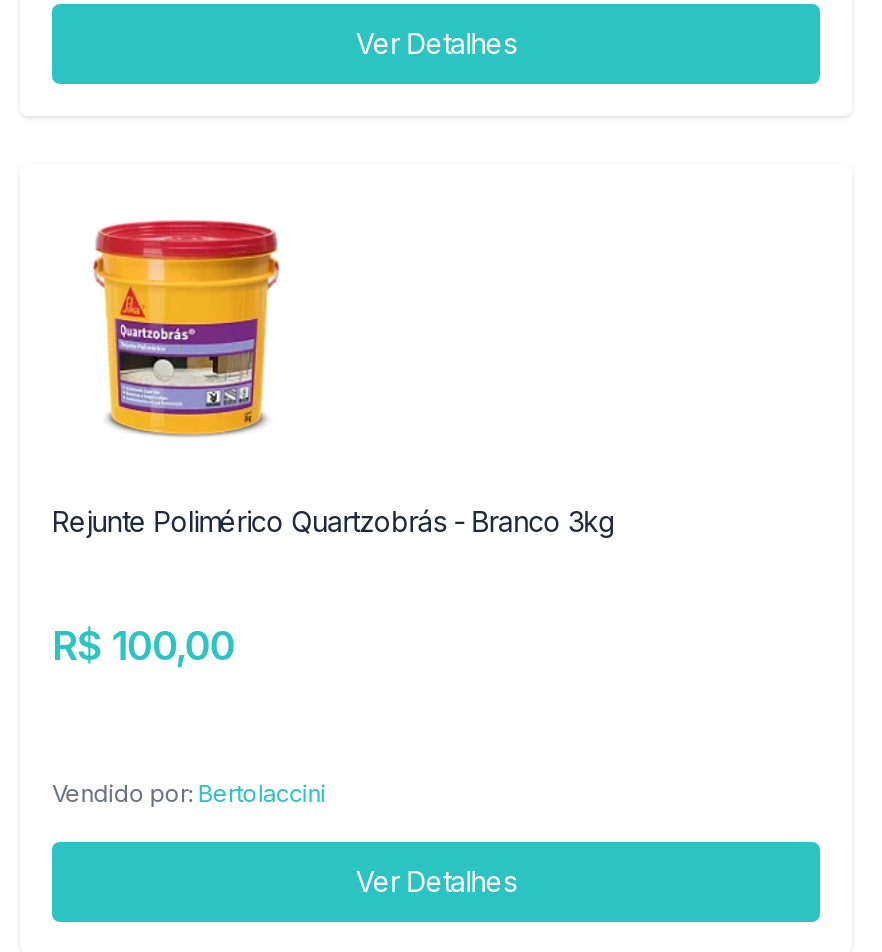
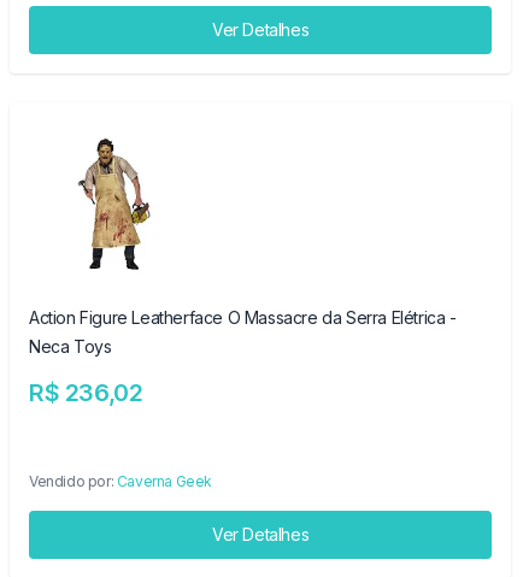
- [image]
- Rejunte Polimérico Quartzobrás - Branco 3kg
+ [image]
+ Action Figure Leatherface O Massacre da Serra Elétrica -
+ Neca Toys

- R$ 100,00
+ R$ 236,02

- Vendido por: Bertolaccini
+ Vendido por: Caverna Geek
